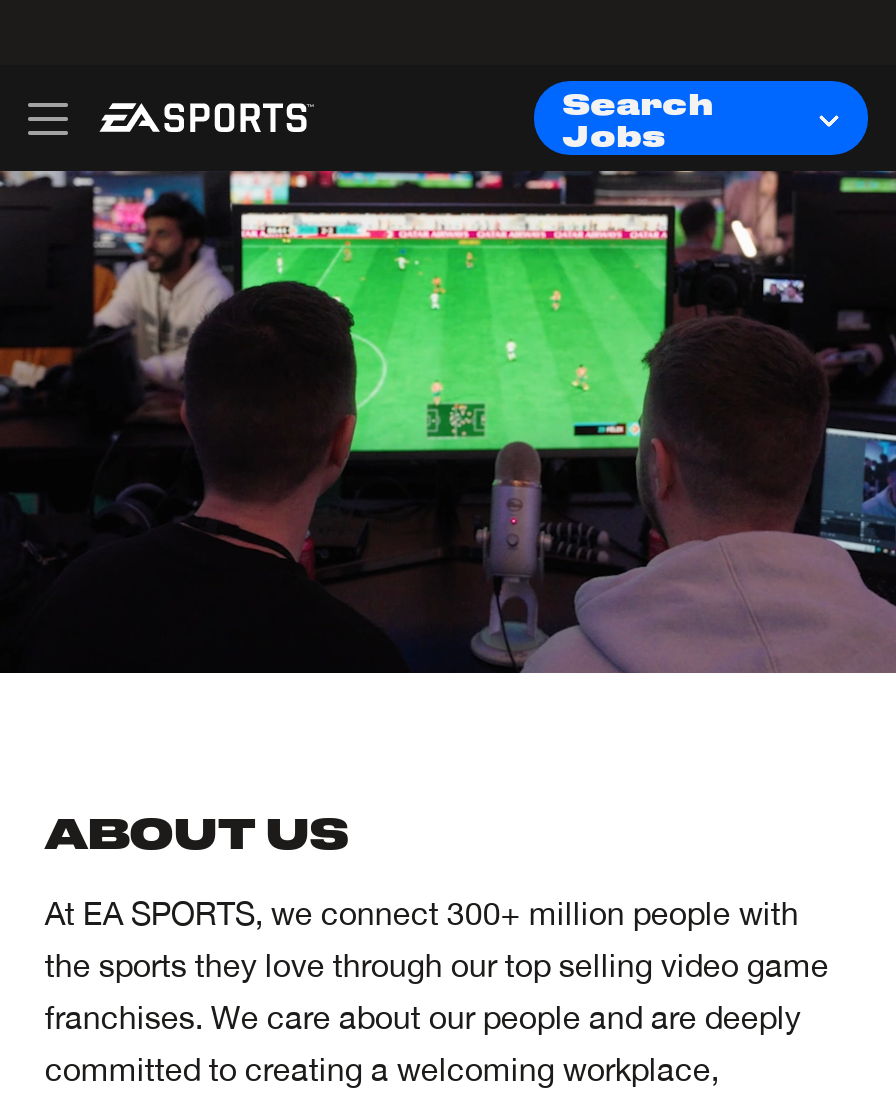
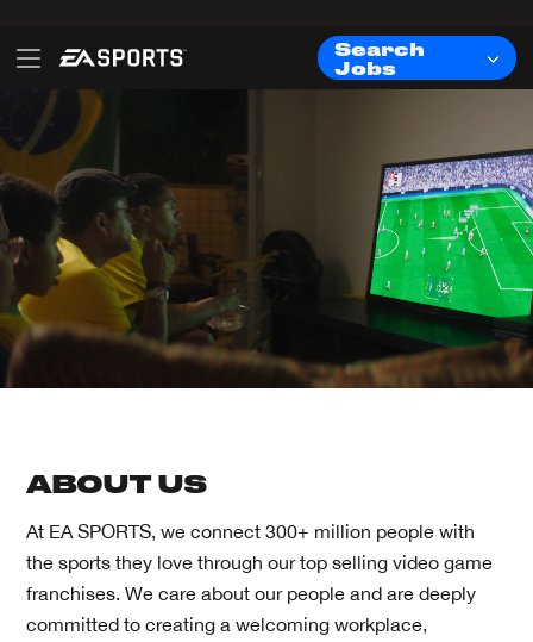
- [image]
+ [image]
